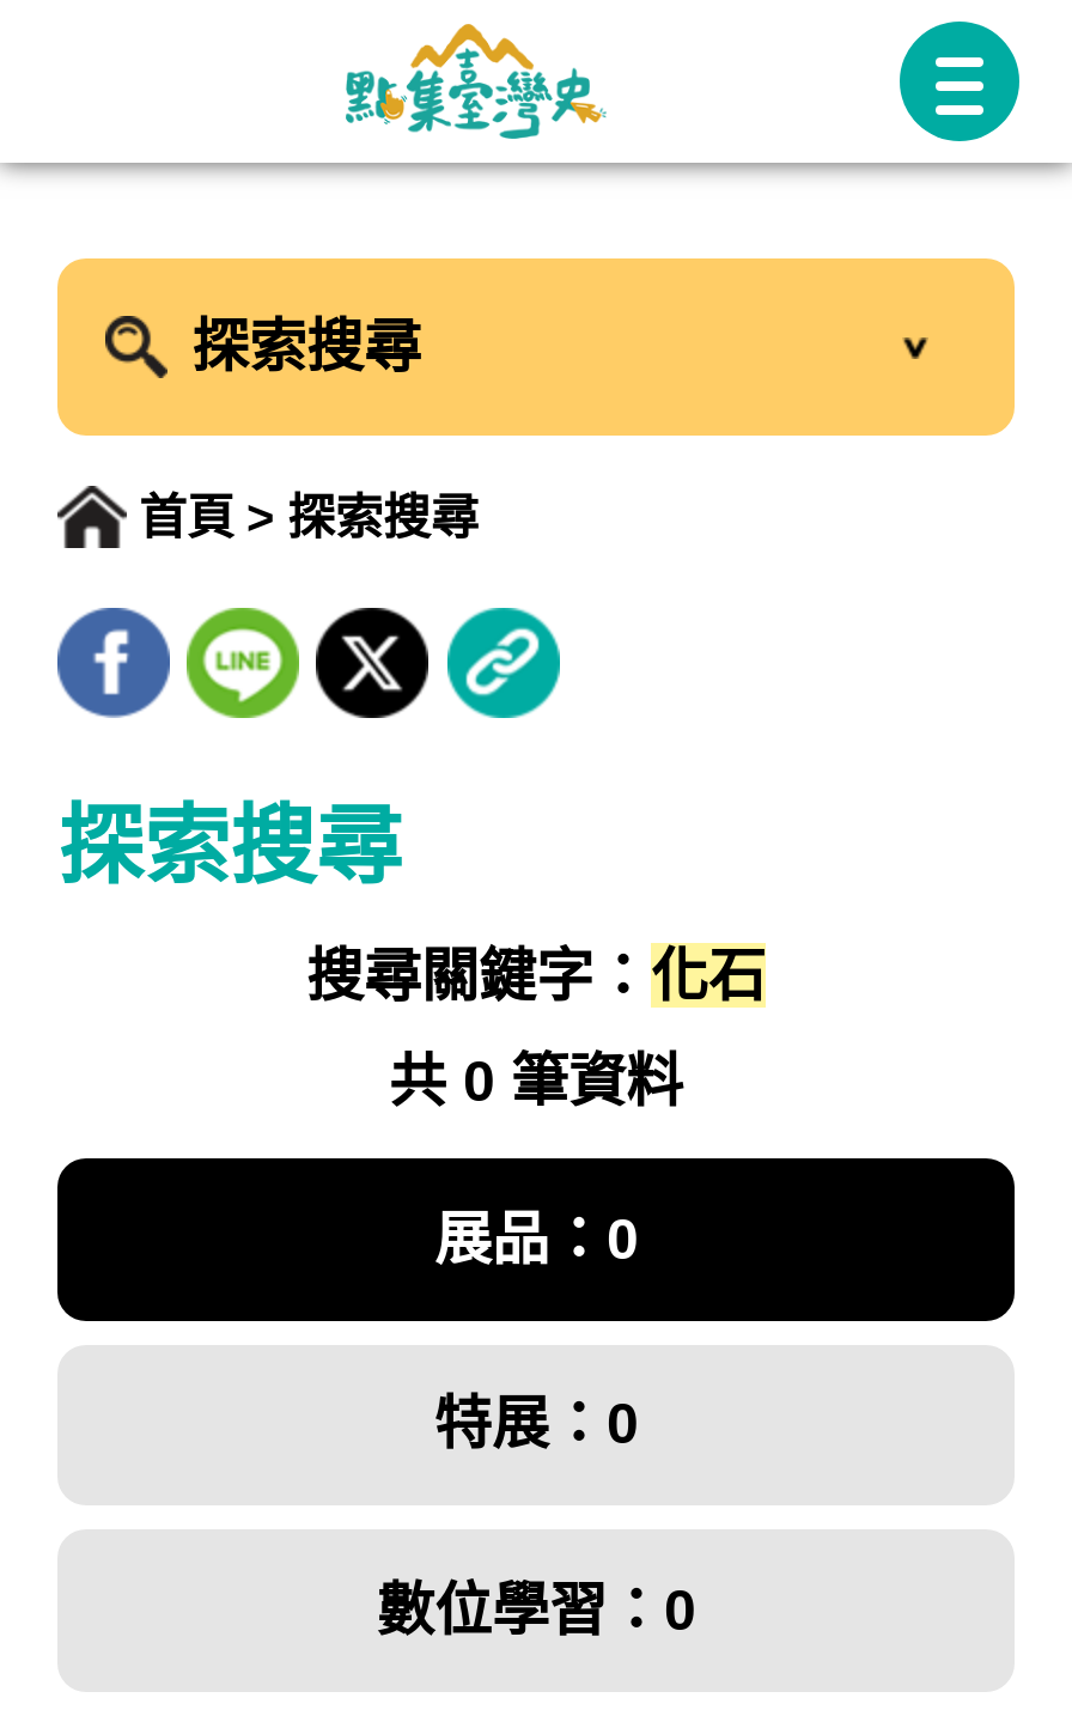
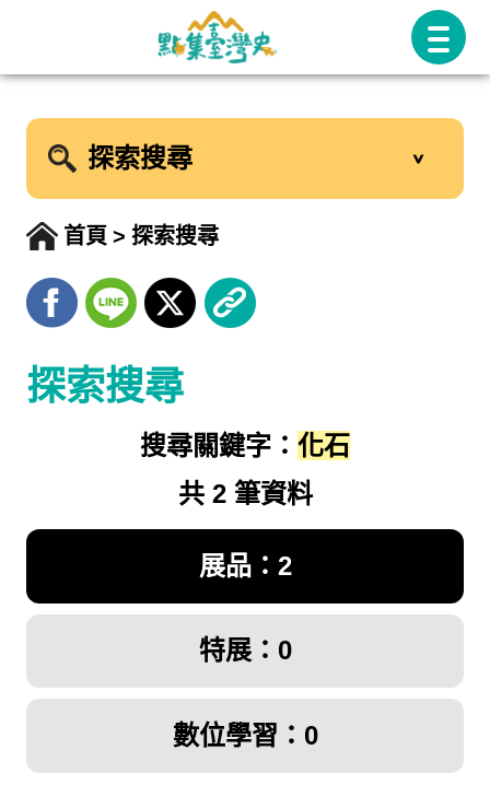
- 共 0 筆資料
+ 共 2 筆資料

- 展品：0
+ 展品：2
